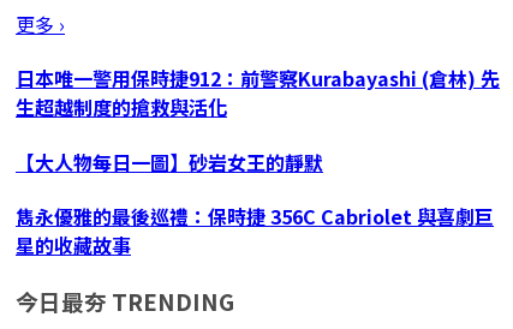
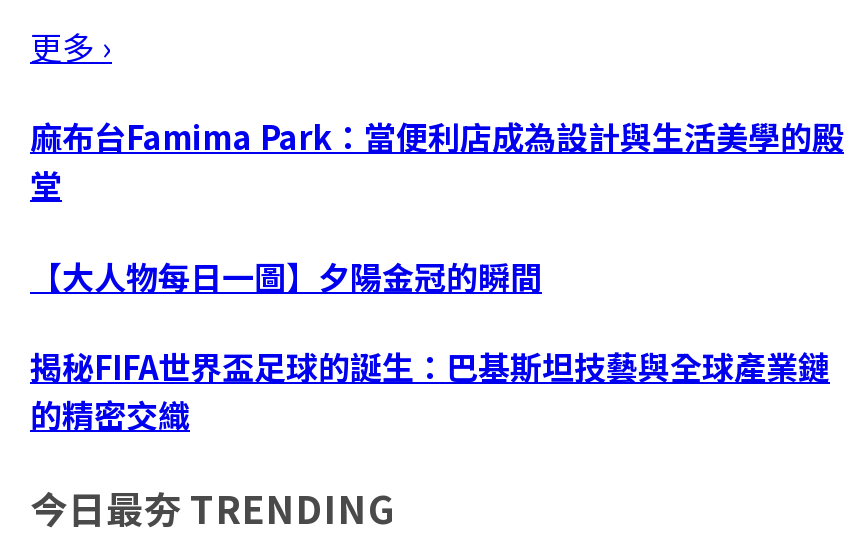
- 日本唯一警用保時捷912：前警察Kurabayashi (倉林) 先
- 生超越制度的搶救與活化
+ 麻布台Famima Park：當便利店成為設計與生活美學的殿
+ 堂

- 【大人物每日一圖】砂岩女王的靜默
+ 【大人物每日一圖】夕陽金冠的瞬間

- 雋永優雅的最後巡禮：保時捷 356C Cabriolet 與喜劇巨
- 星的收藏故事
+ 揭秘FIFA世界盃足球的誕生：巴基斯坦技藝與全球產業鏈
+ 的精密交織
